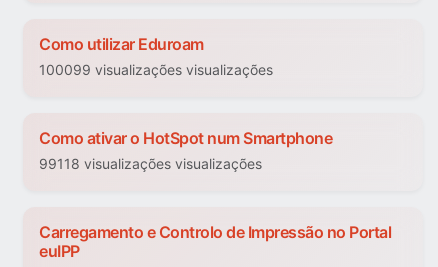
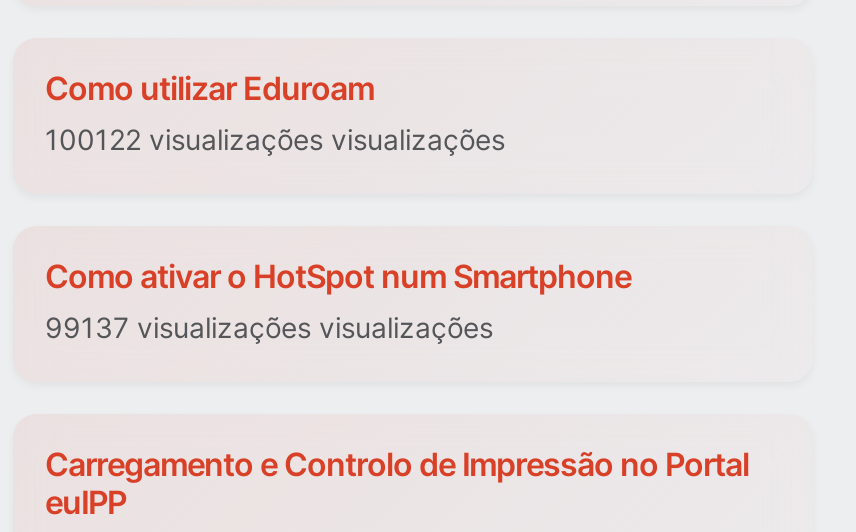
- 100099 visualizações visualizações
+ 100122 visualizações visualizações

- 99118 visualizações visualizações
+ 99137 visualizações visualizações
